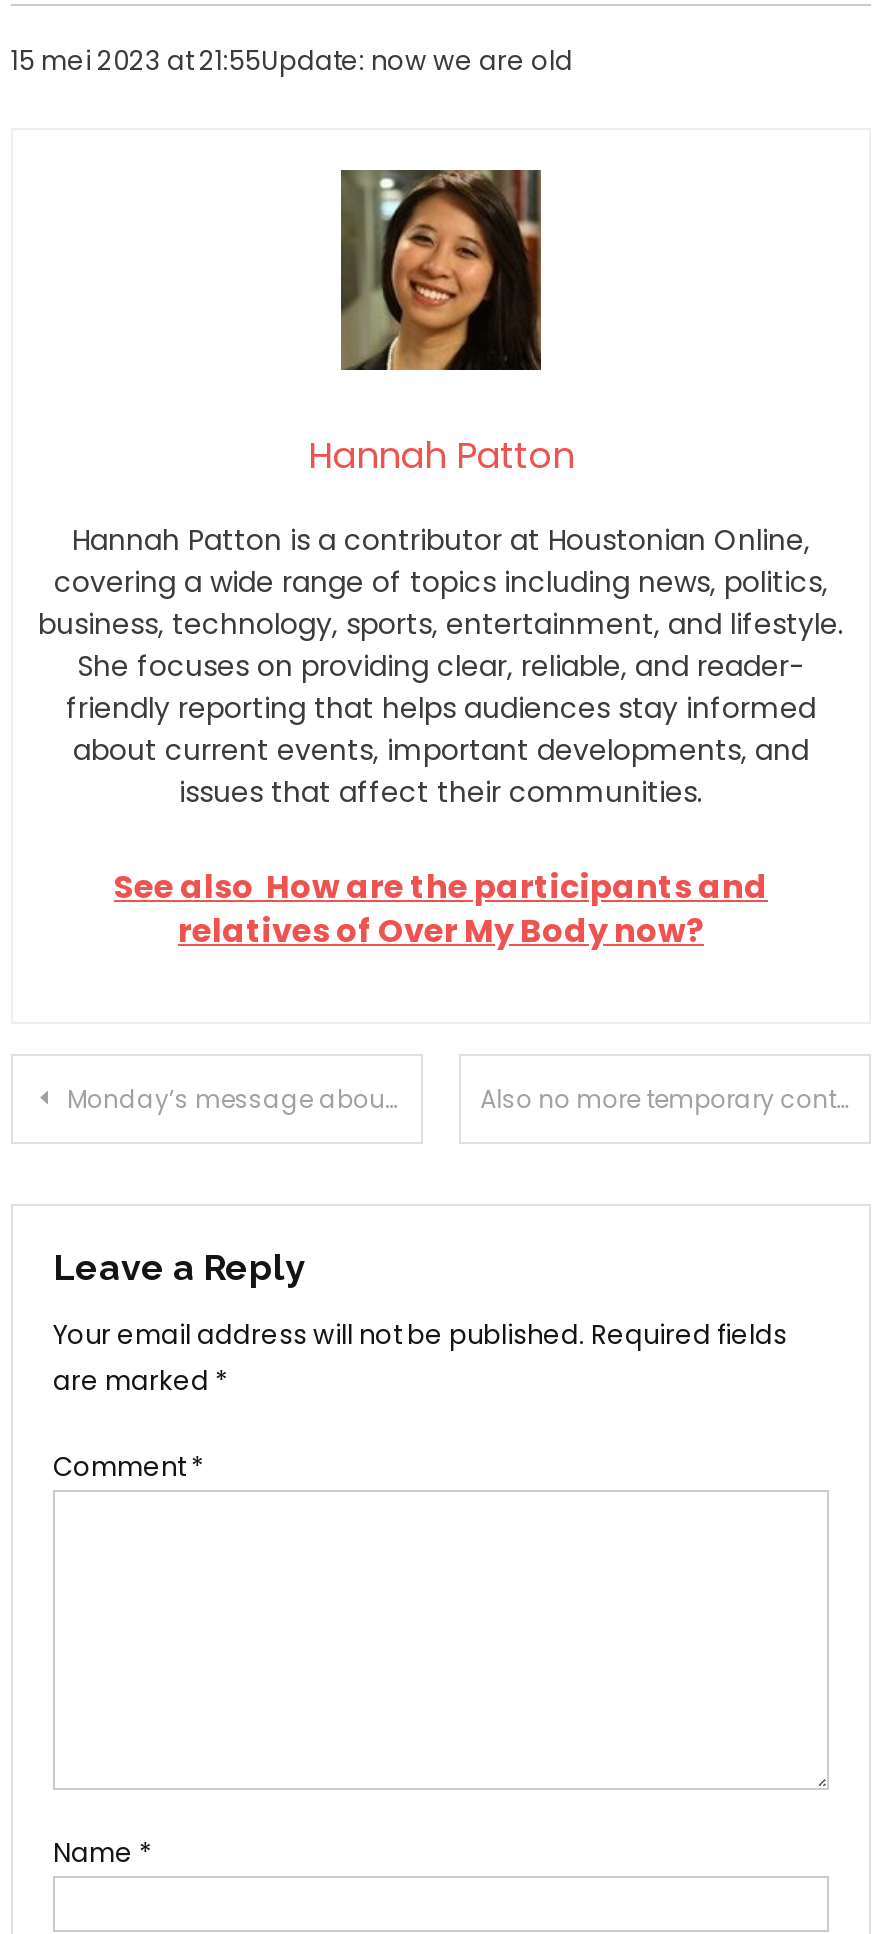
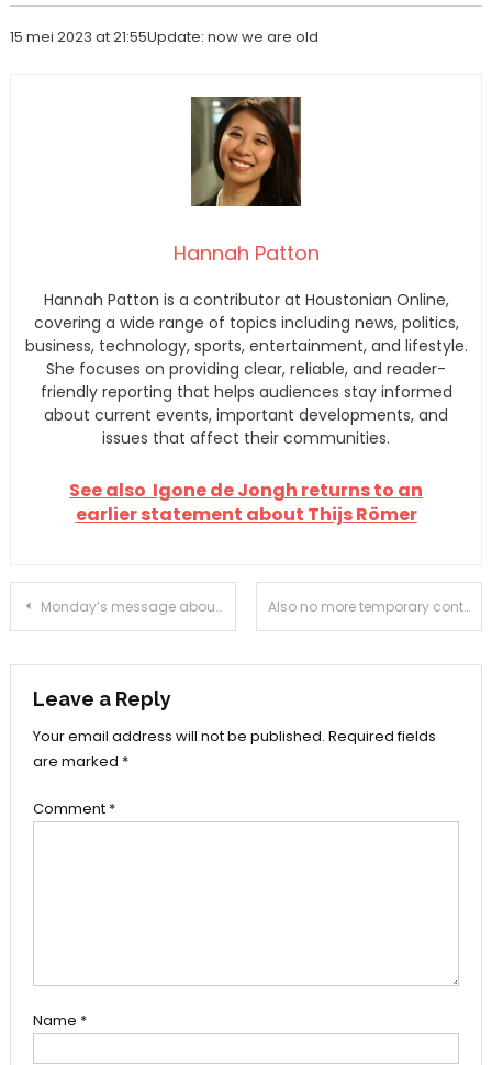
- See also How are the participants and
- relatives of Over My Body now?
+ See also Igone de Jongh returns to an
+ earlier statement about Thijs Römer
